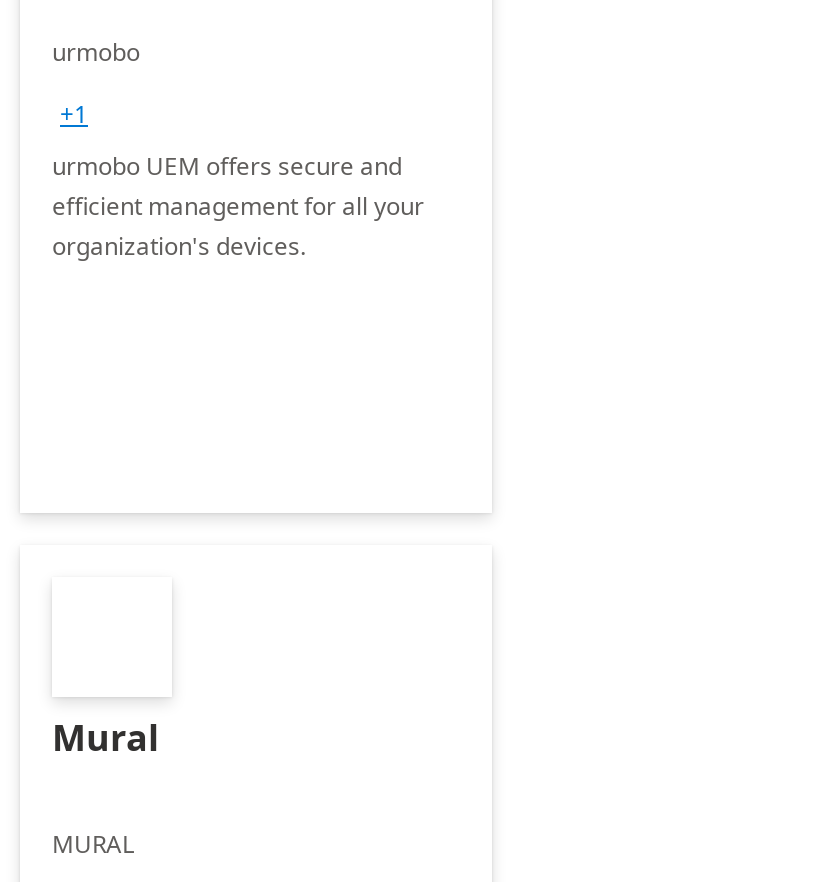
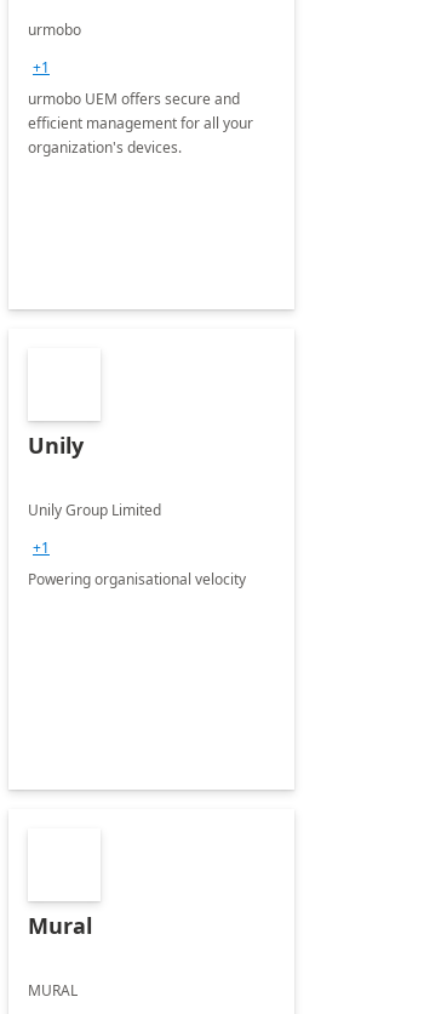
+ Unily
+ Unily Group Limited
+ +1
+ Powering organisational velocity
